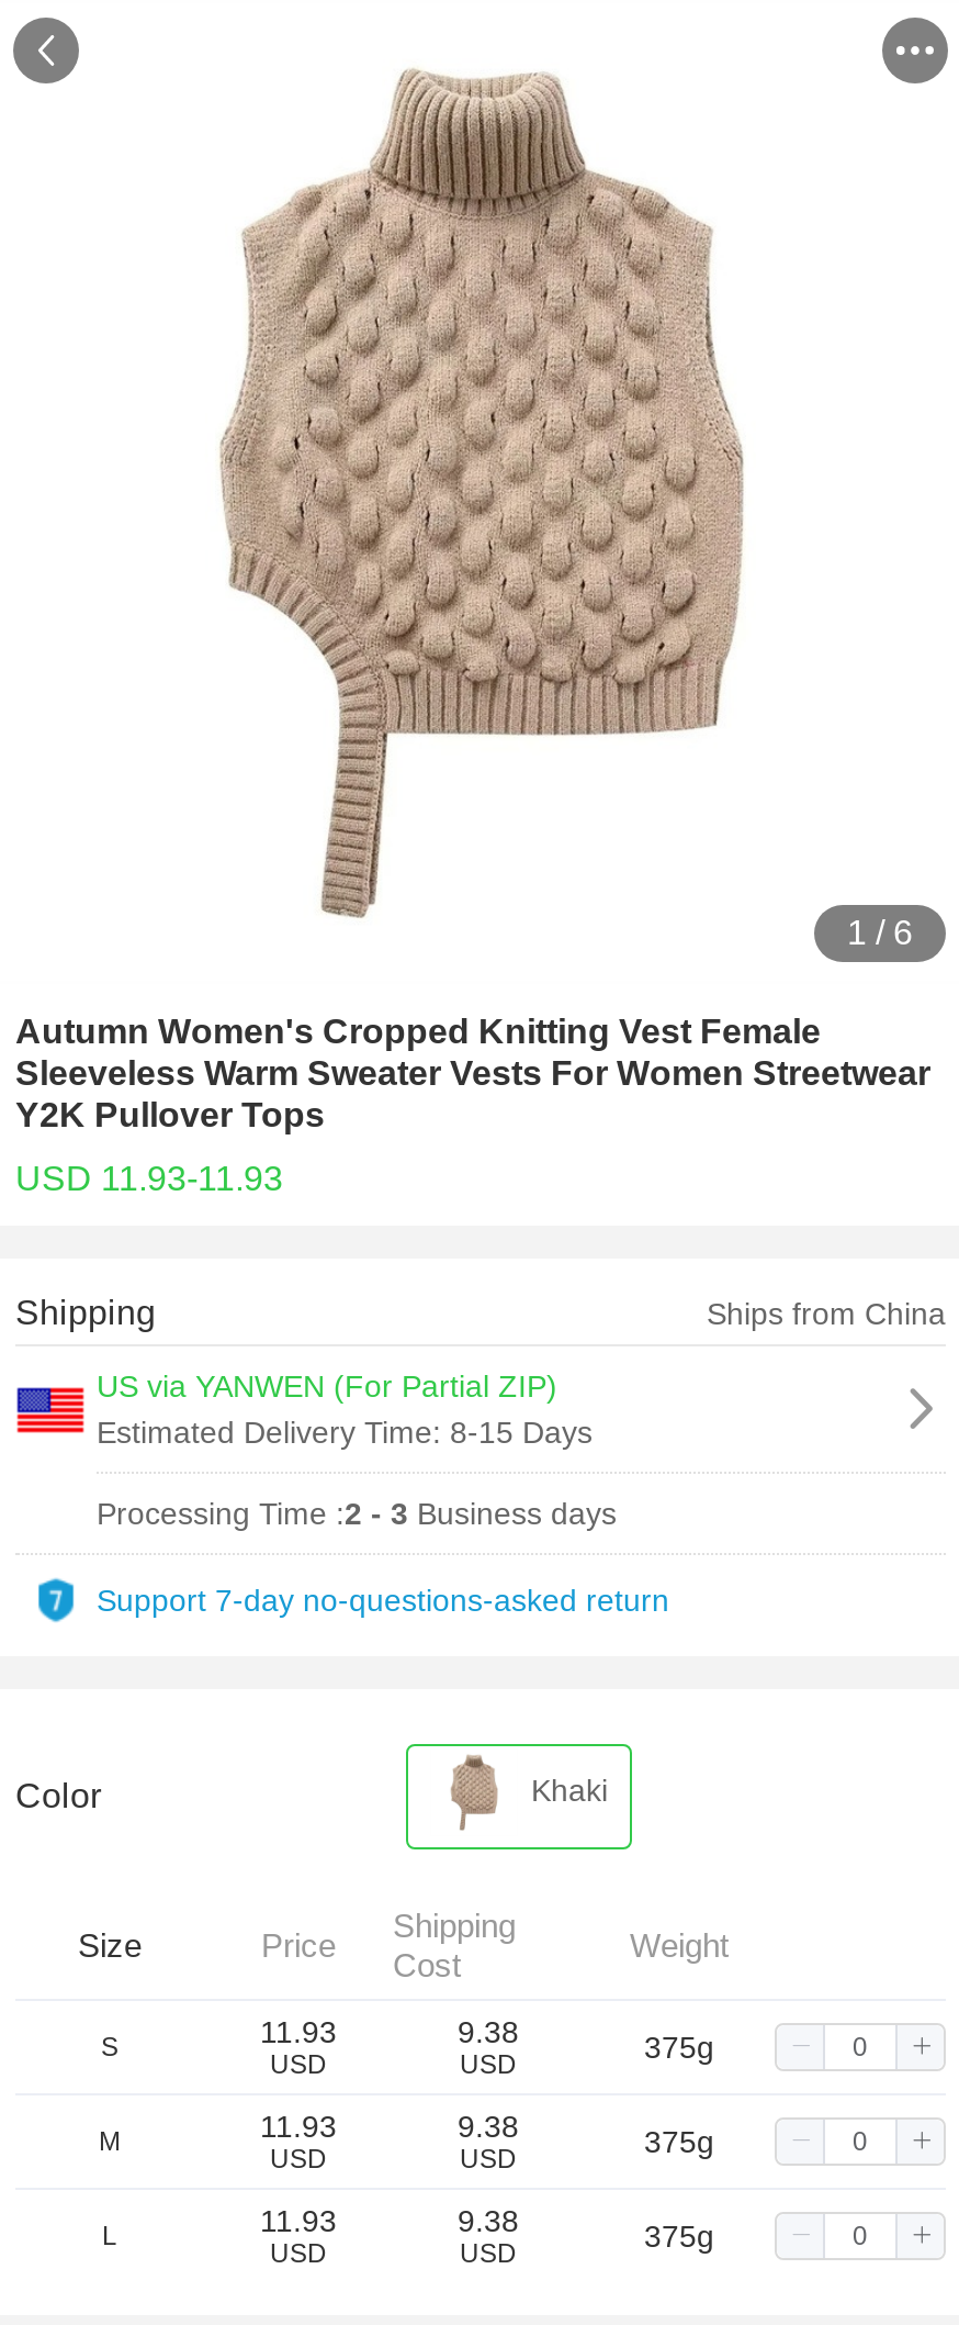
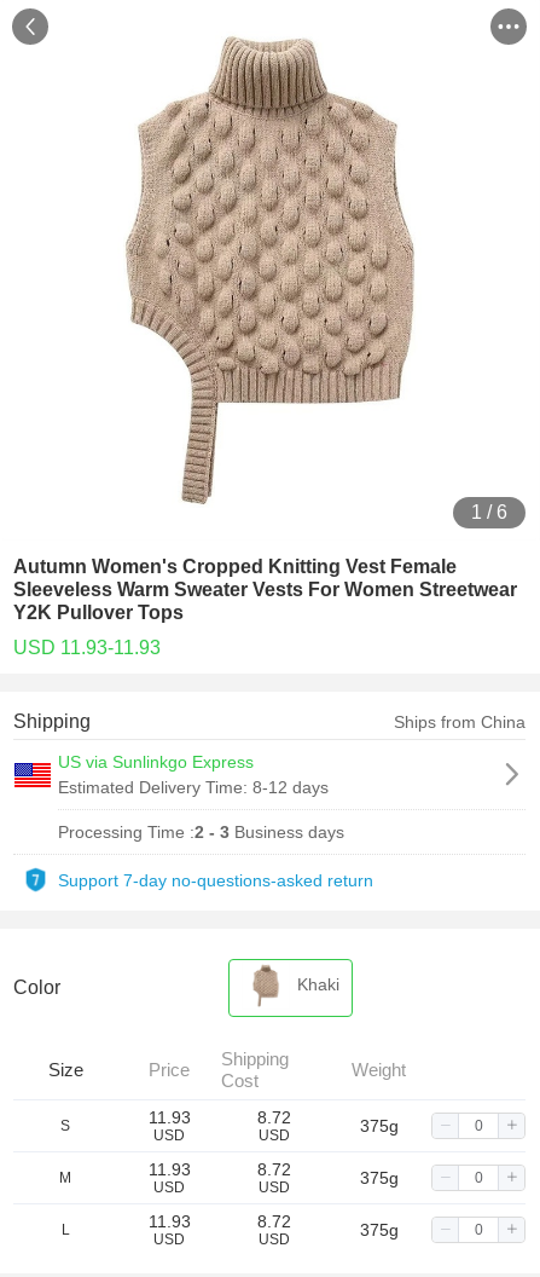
- US via YANWEN (For Partial ZIP)
- Estimated Delivery Time: 8-15 Days
+ US via Sunlinkgo Express
+ Estimated Delivery Time: 8-12 days

- 9.38
+ 8.72

- 9.38
+ 8.72

- 9.38
+ 8.72
